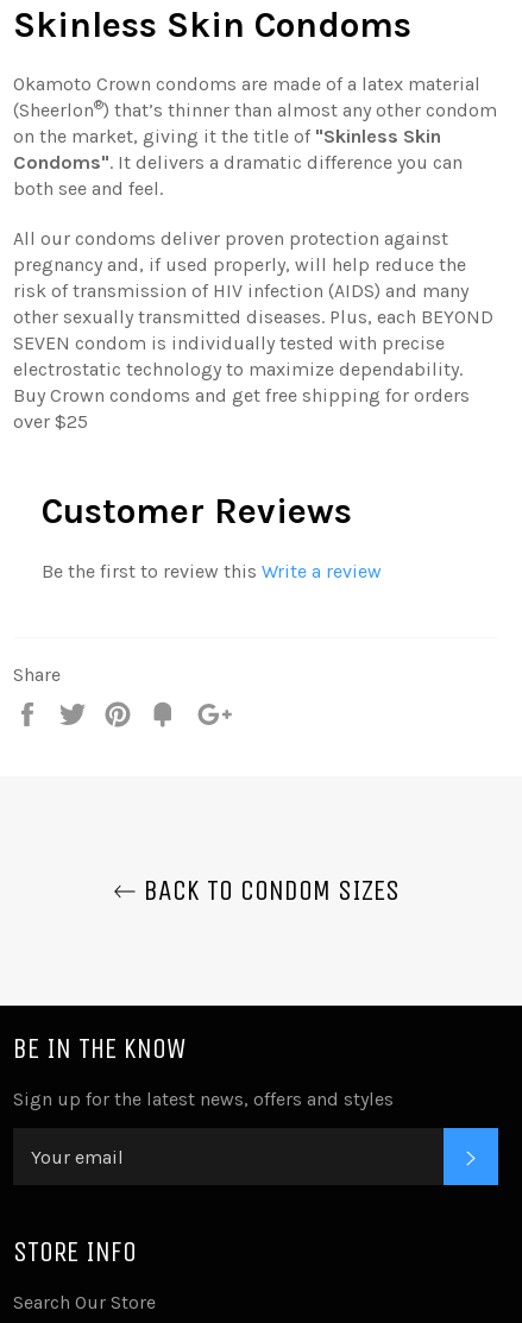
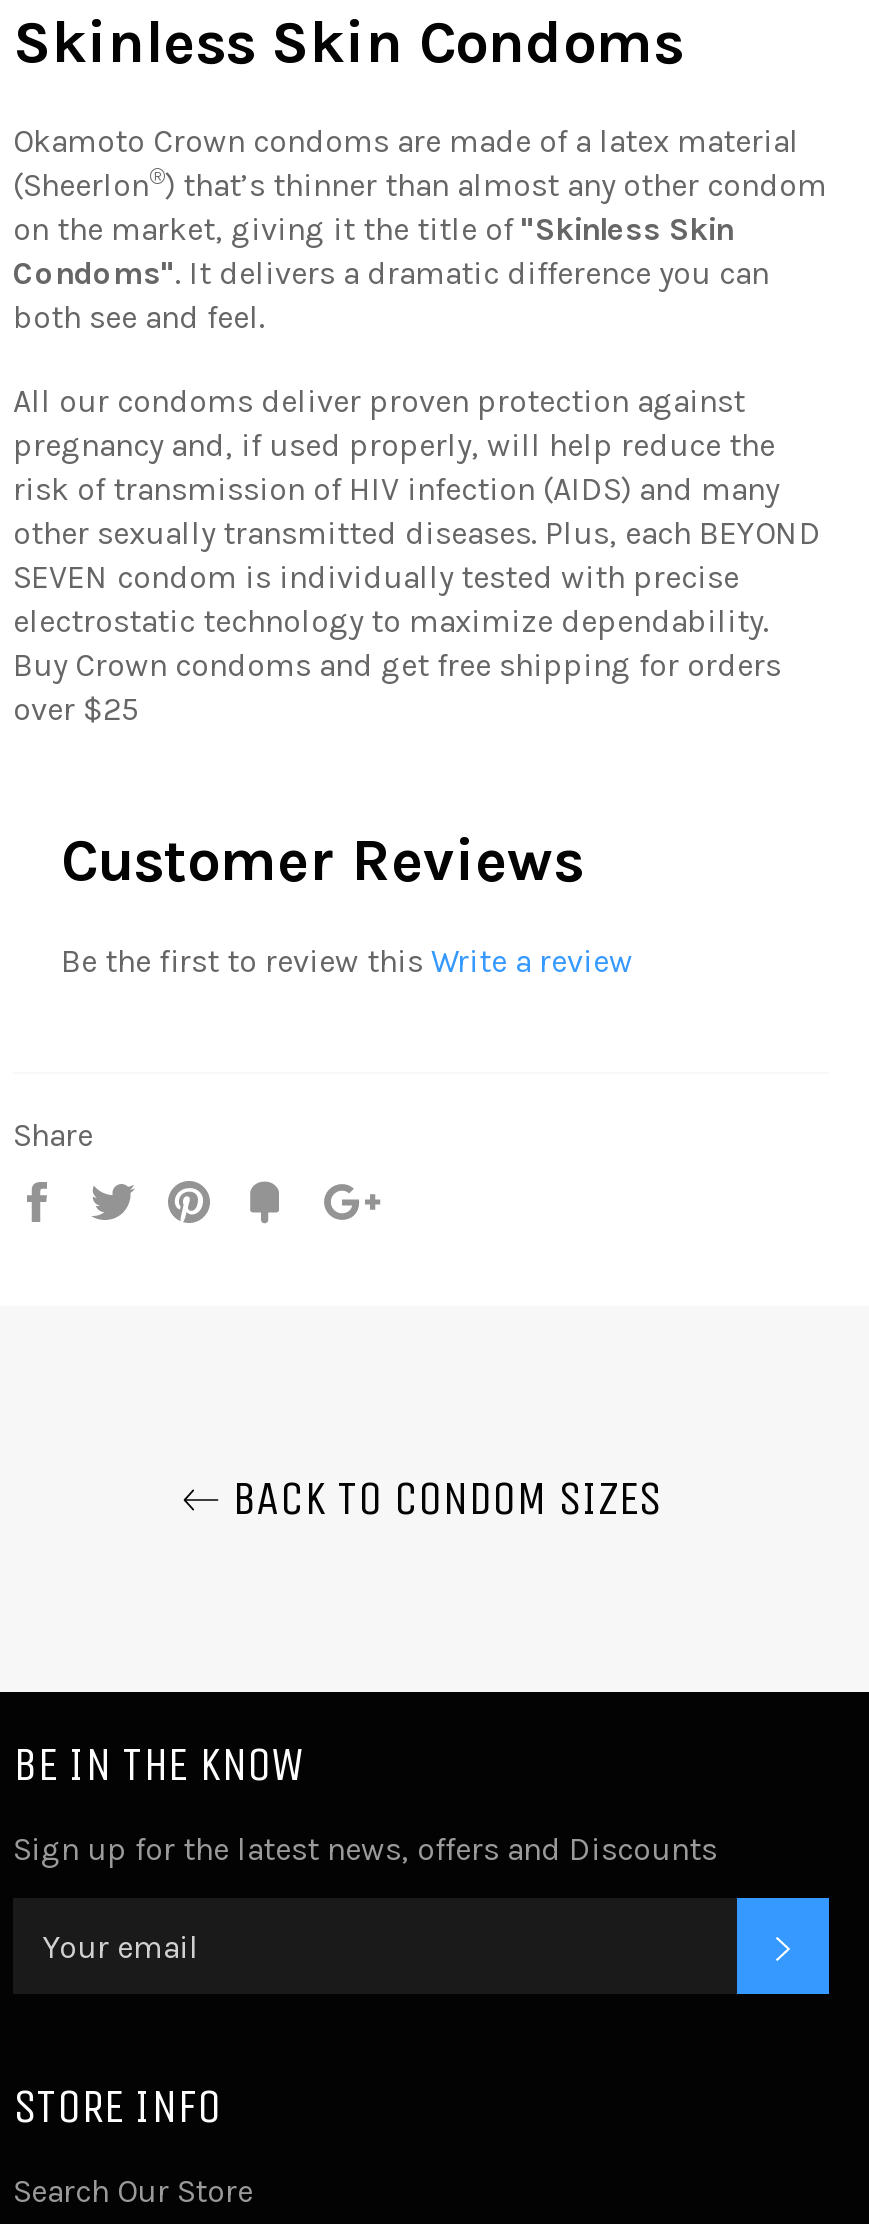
- Sign up for the latest news, offers and styles
+ Sign up for the latest news, offers and Discounts
